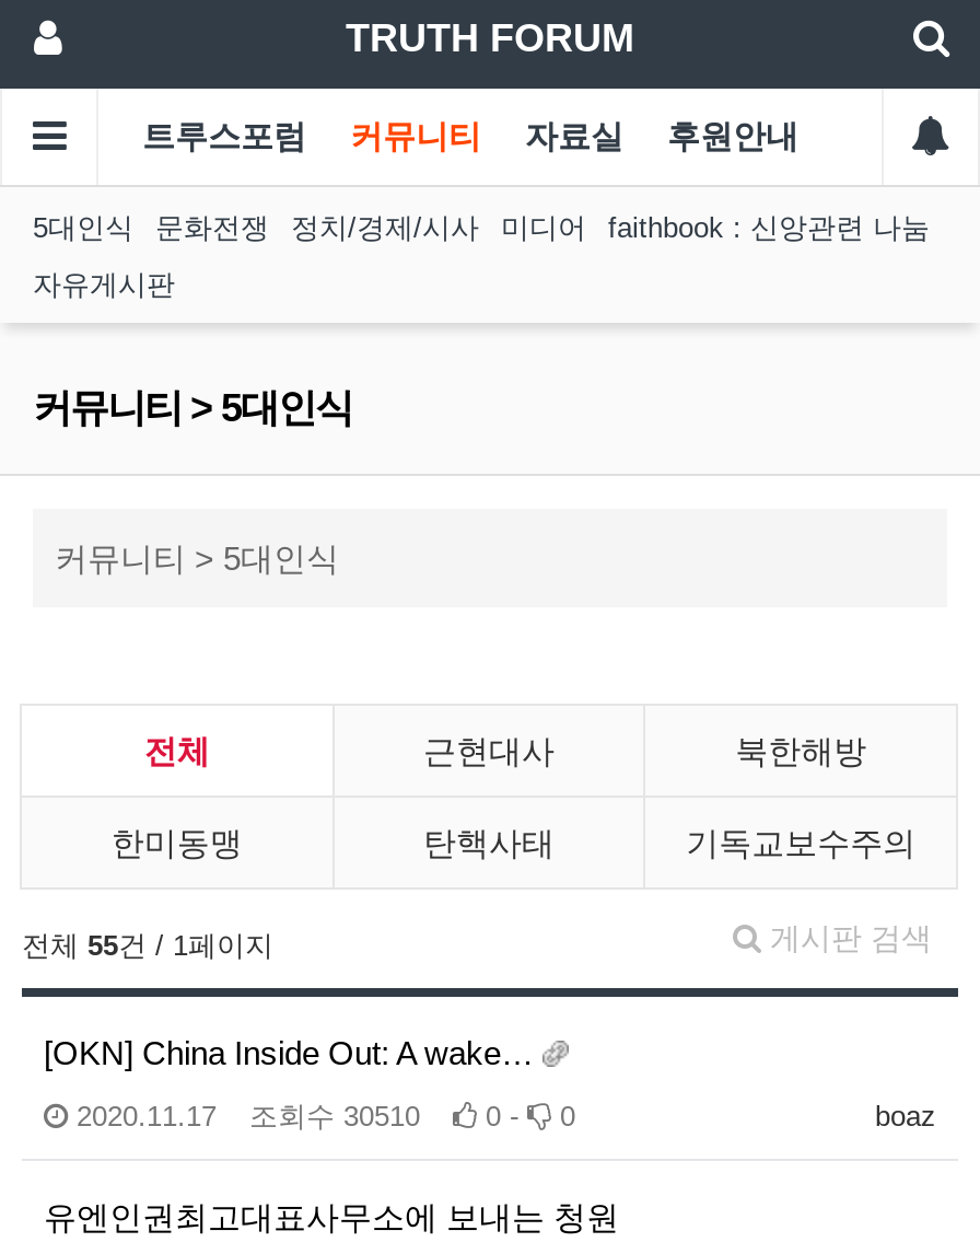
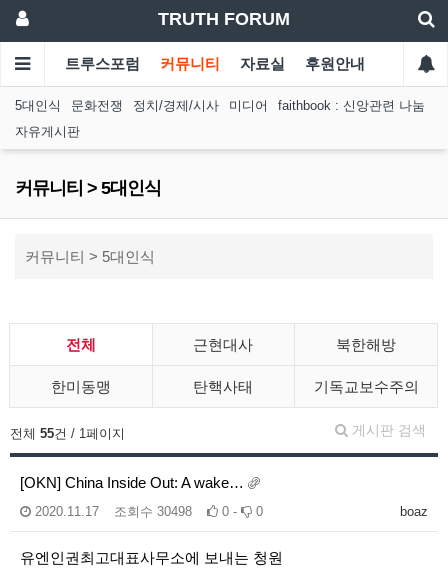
- 조회수 30510
+ 조회수 30498
